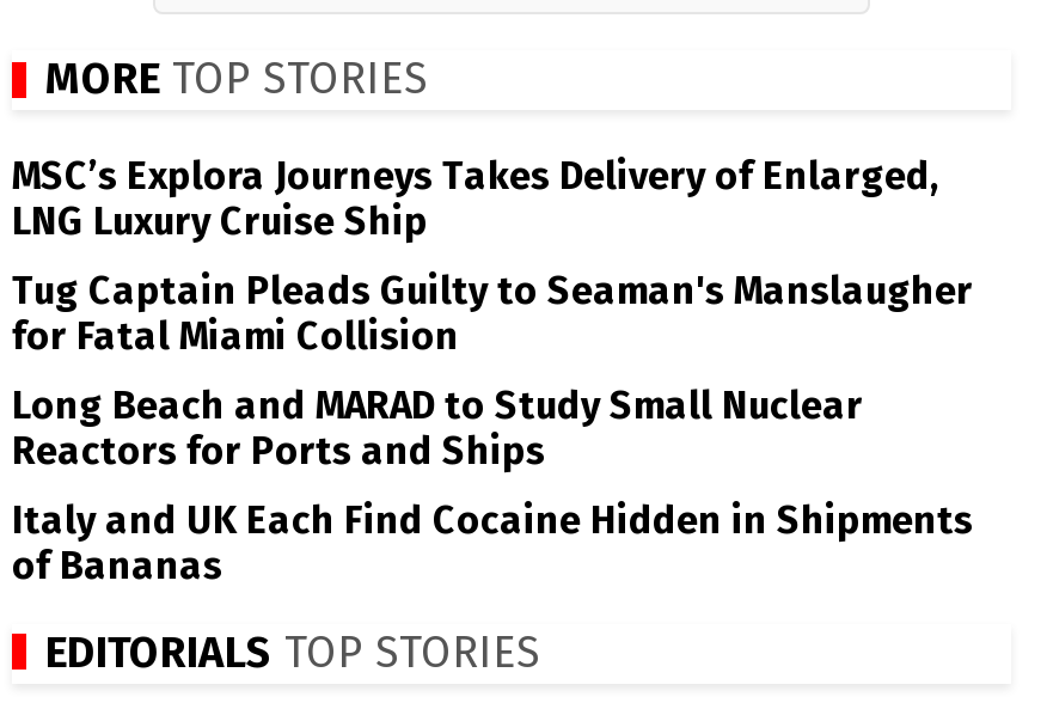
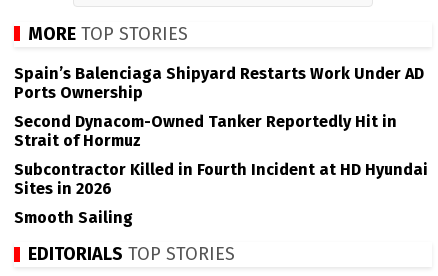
- MSC’s Explora Journeys Takes Delivery of Enlarged,
- LNG Luxury Cruise Ship
+ Spain’s Balenciaga Shipyard Restarts Work Under AD
+ Ports Ownership

- Tug Captain Pleads Guilty to Seaman's Manslaugher
- for Fatal Miami Collision
+ Second Dynacom-Owned Tanker Reportedly Hit in
+ Strait of Hormuz

- Long Beach and MARAD to Study Small Nuclear
- Reactors for Ports and Ships
+ Subcontractor Killed in Fourth Incident at HD Hyundai
+ Sites in 2026

- Italy and UK Each Find Cocaine Hidden in Shipments
- of Bananas
+ Smooth Sailing
